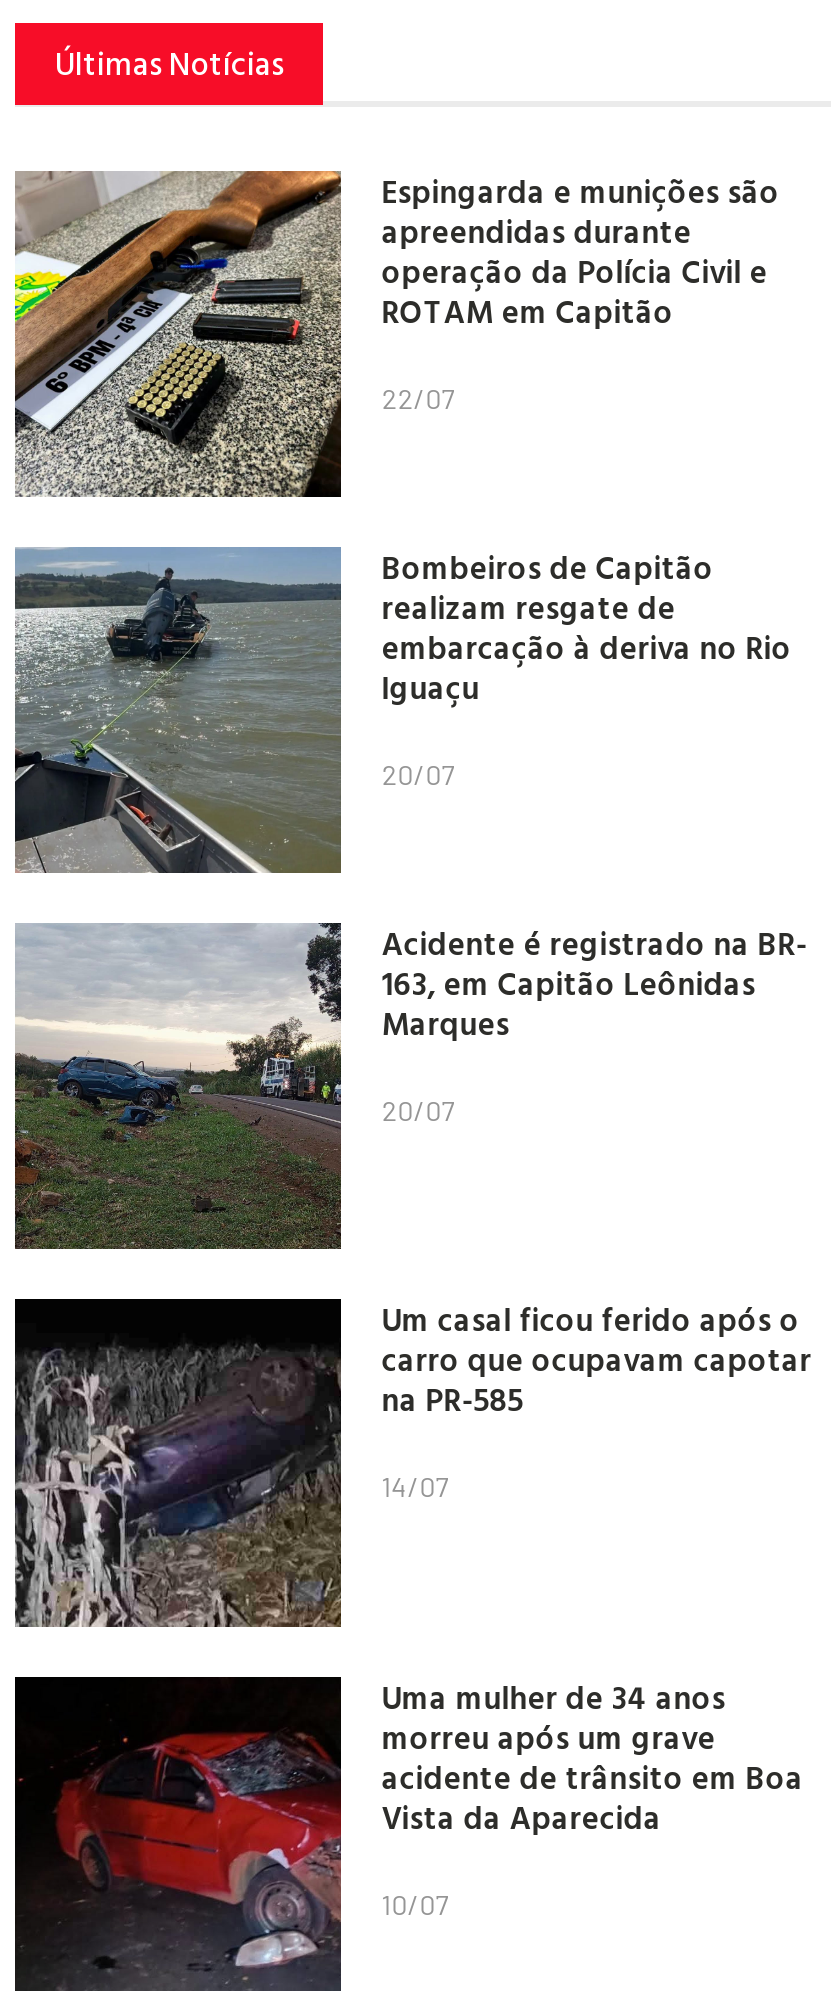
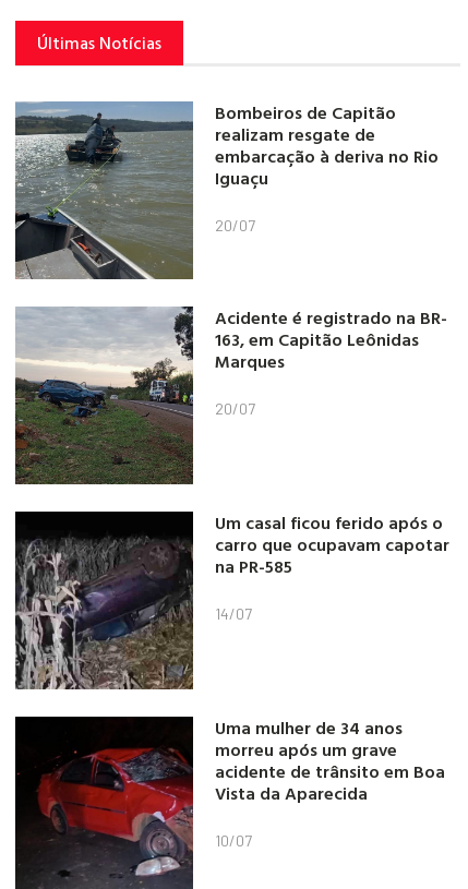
- [image]
- Espingarda e munições são
- apreendidas durante
- operação da Polícia Civil e
- ROTAM em Capitão
- 22/07
